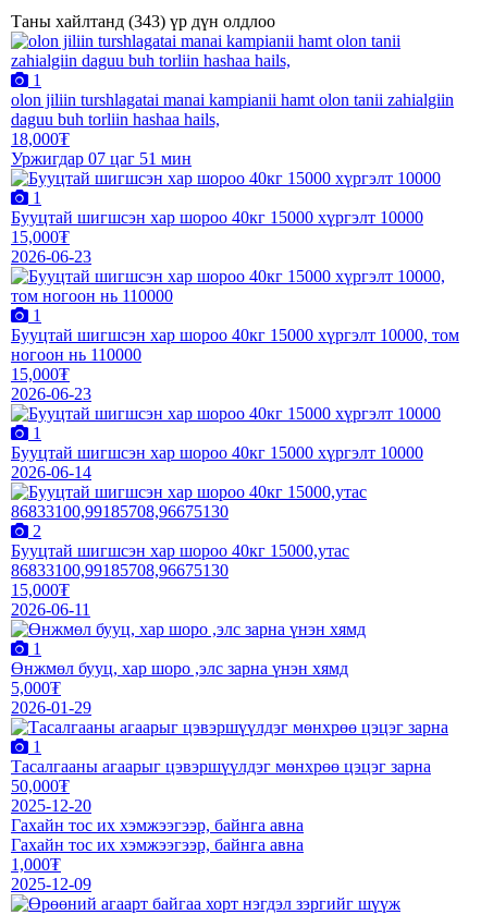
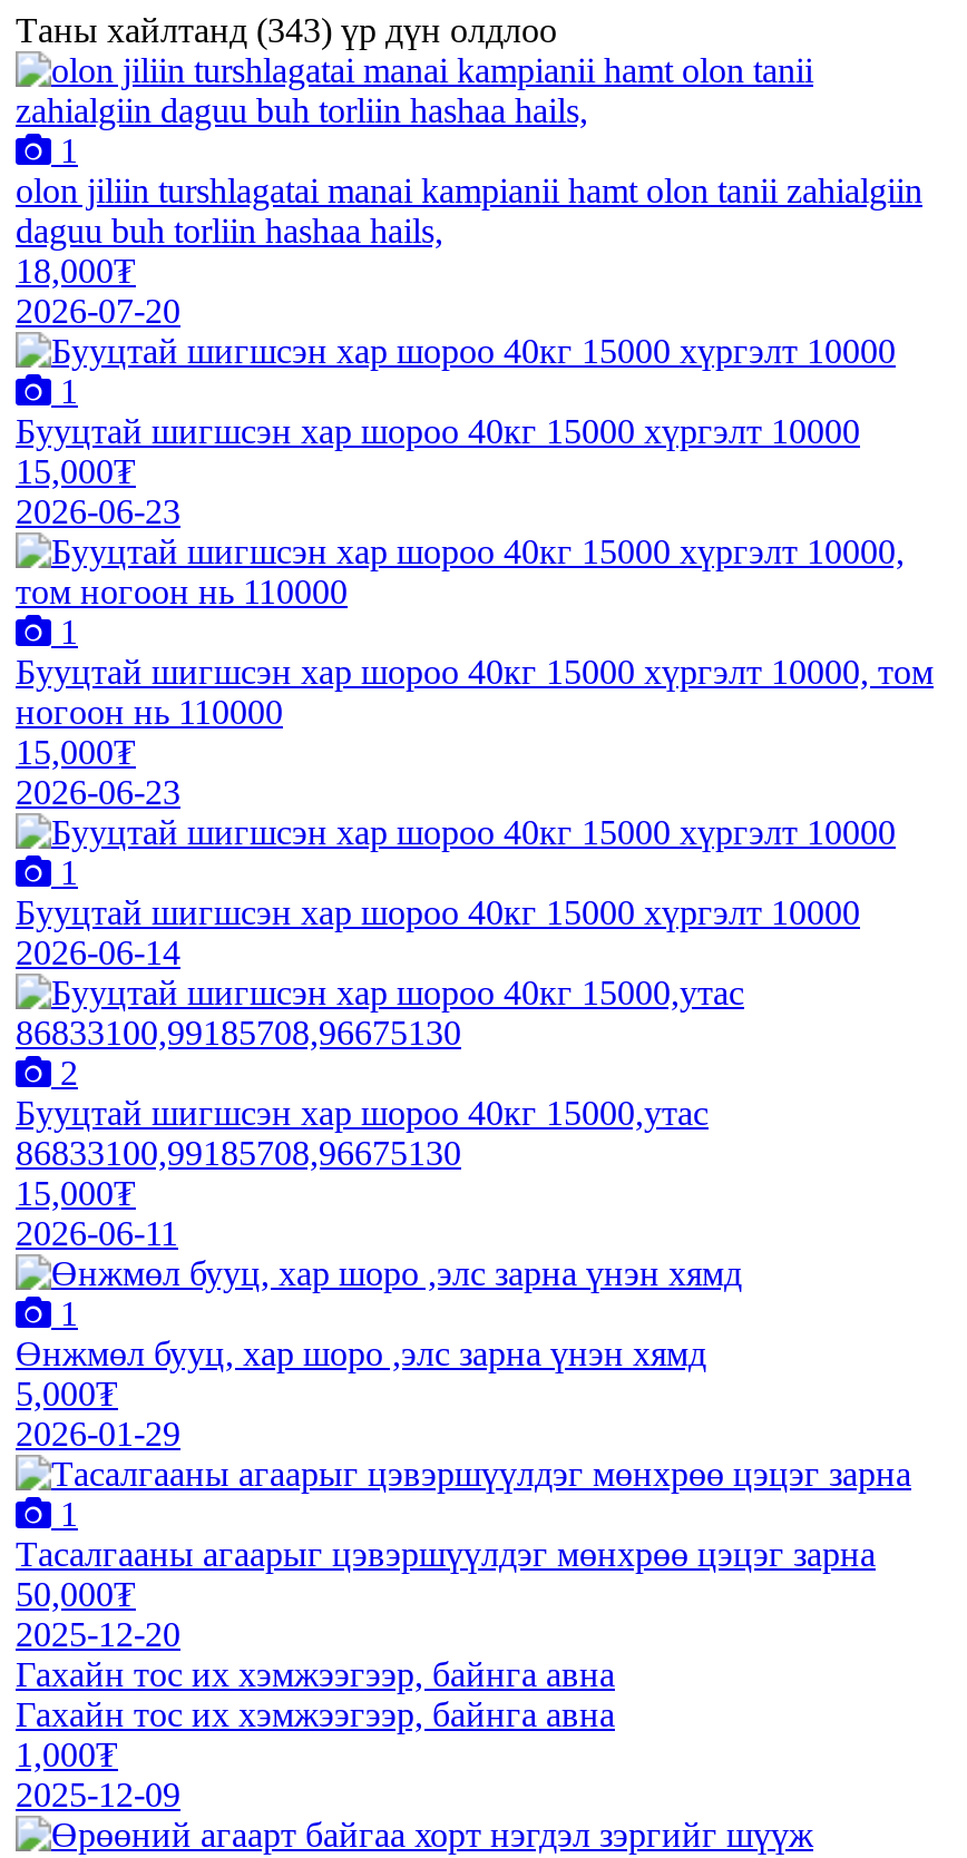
- Уржигдар 07 цаг 51 мин
+ 2026-07-20
